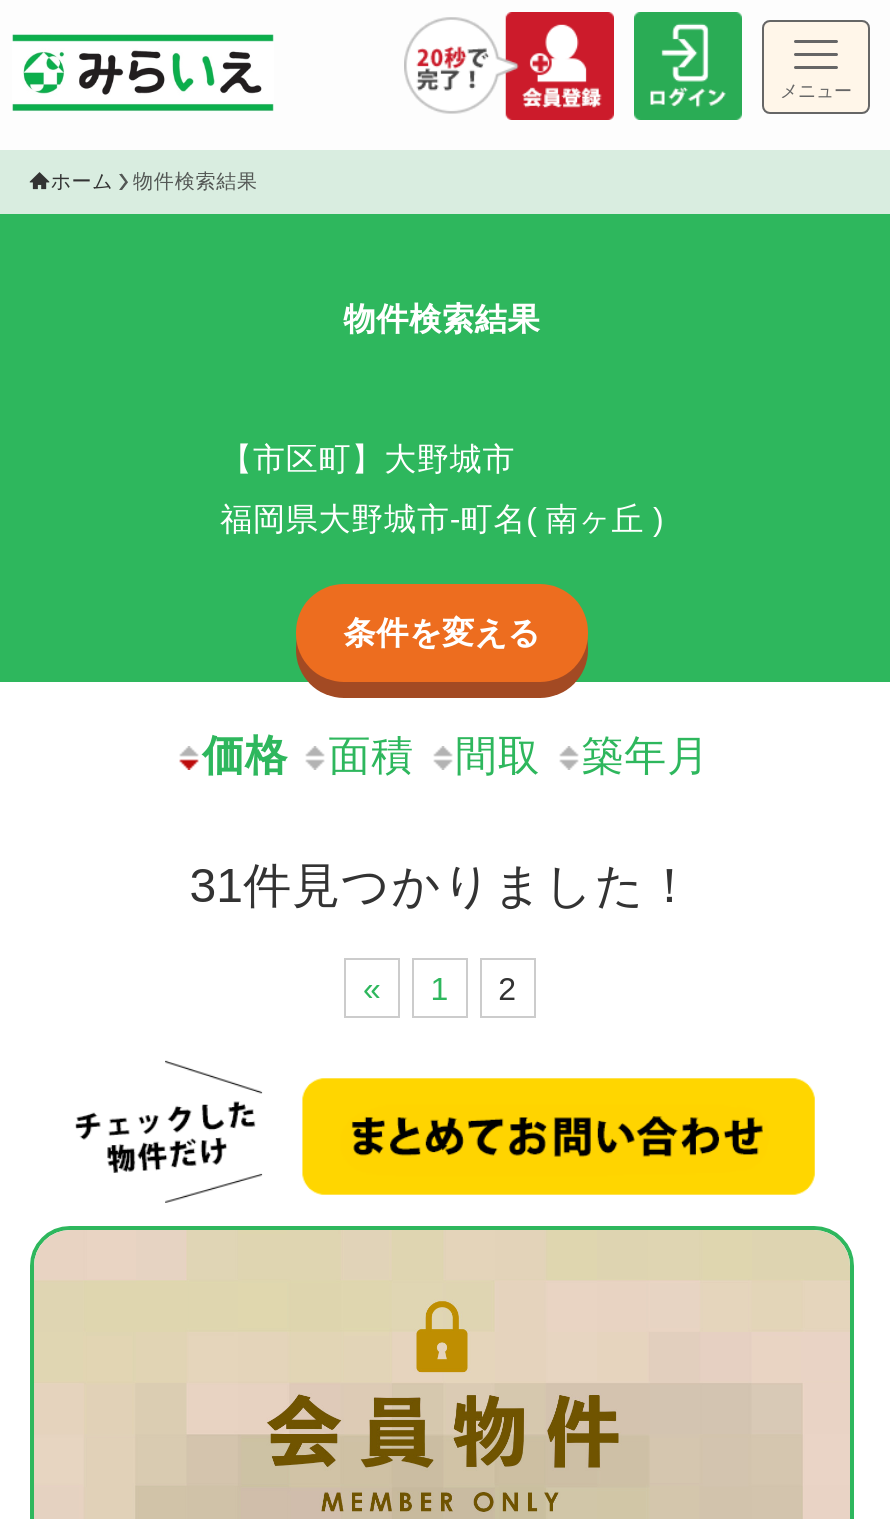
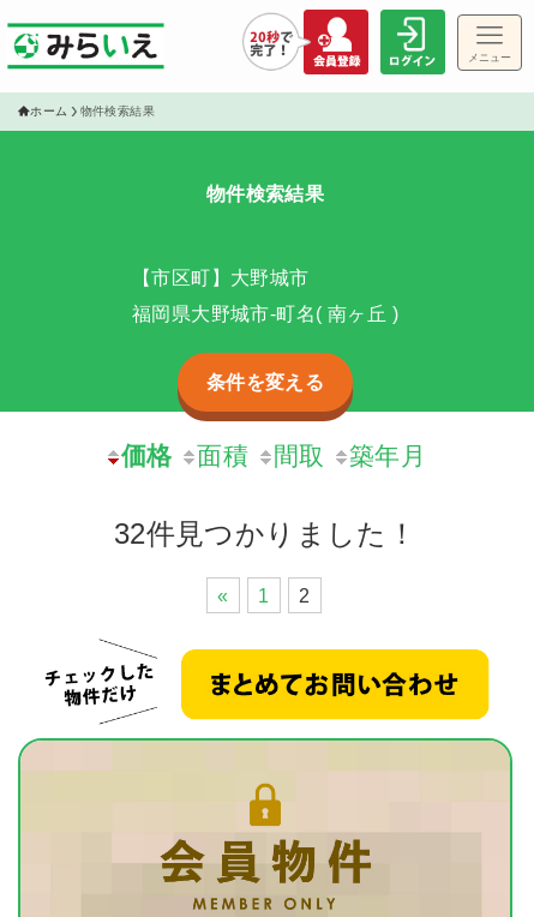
- 31件見つかりました！
+ 32件見つかりました！
